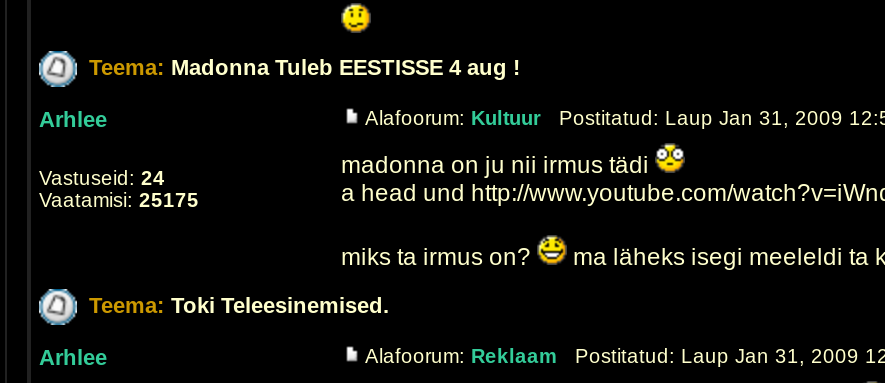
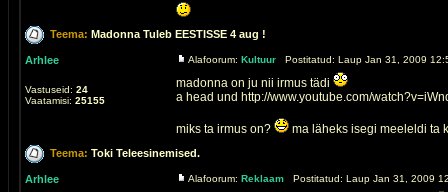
- Vaatamisi: 25175
+ Vaatamisi: 25155
